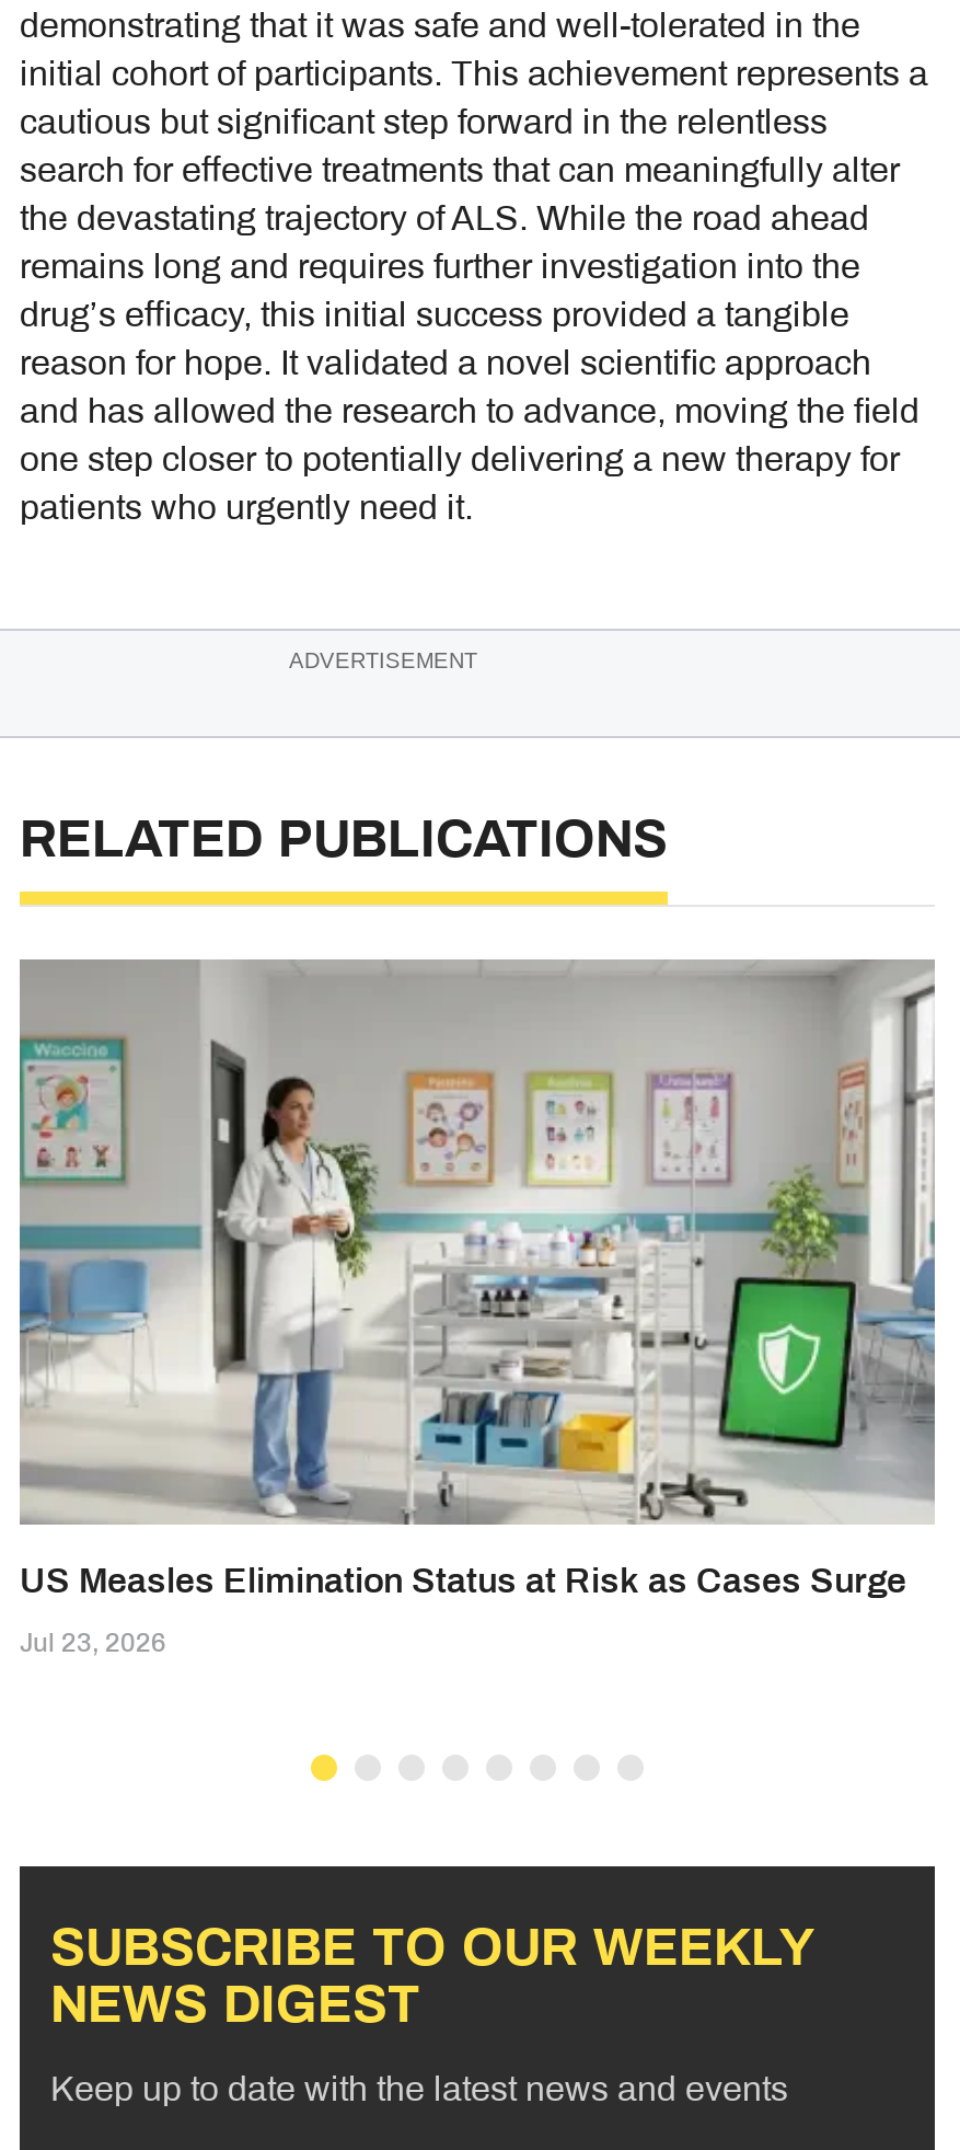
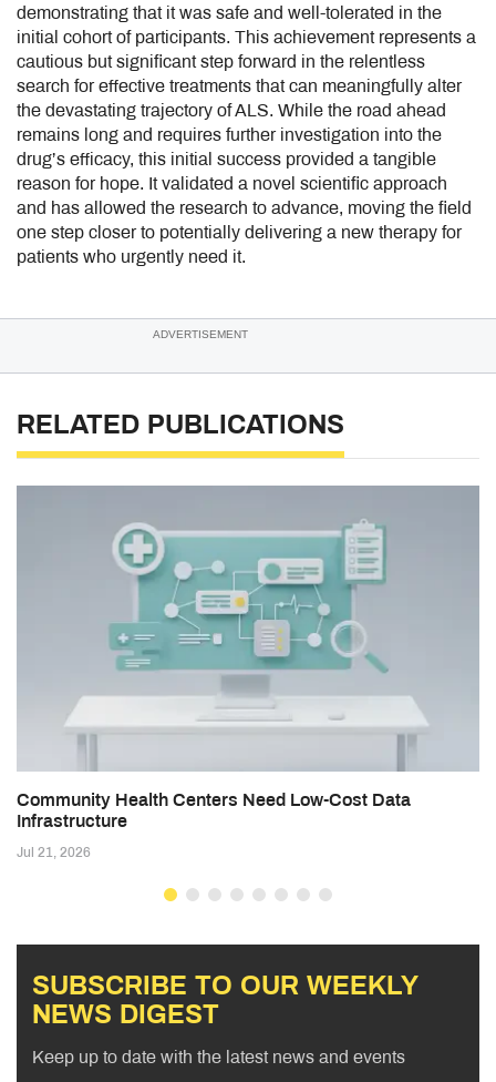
- [image]
- US Measles Elimination Status at Risk as Cases Surge
+ [image]
+ Community Health Centers Need Low-Cost Data
+ Infrastructure

- Jul 23, 2026
+ Jul 21, 2026
